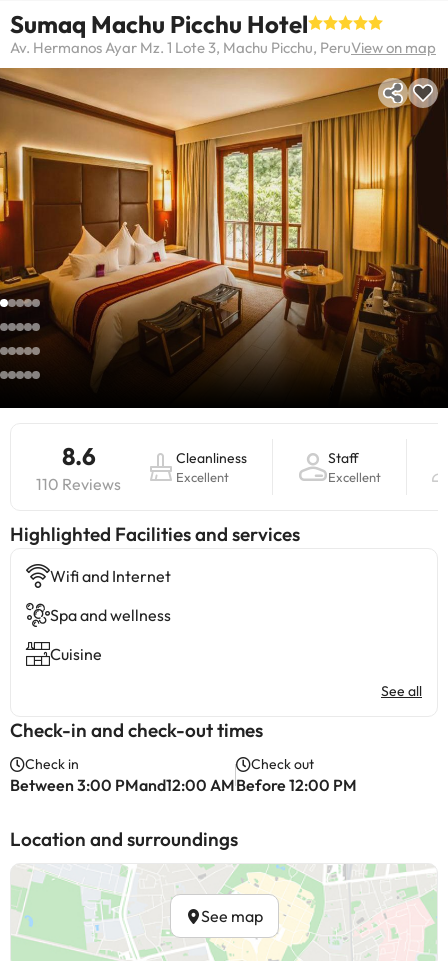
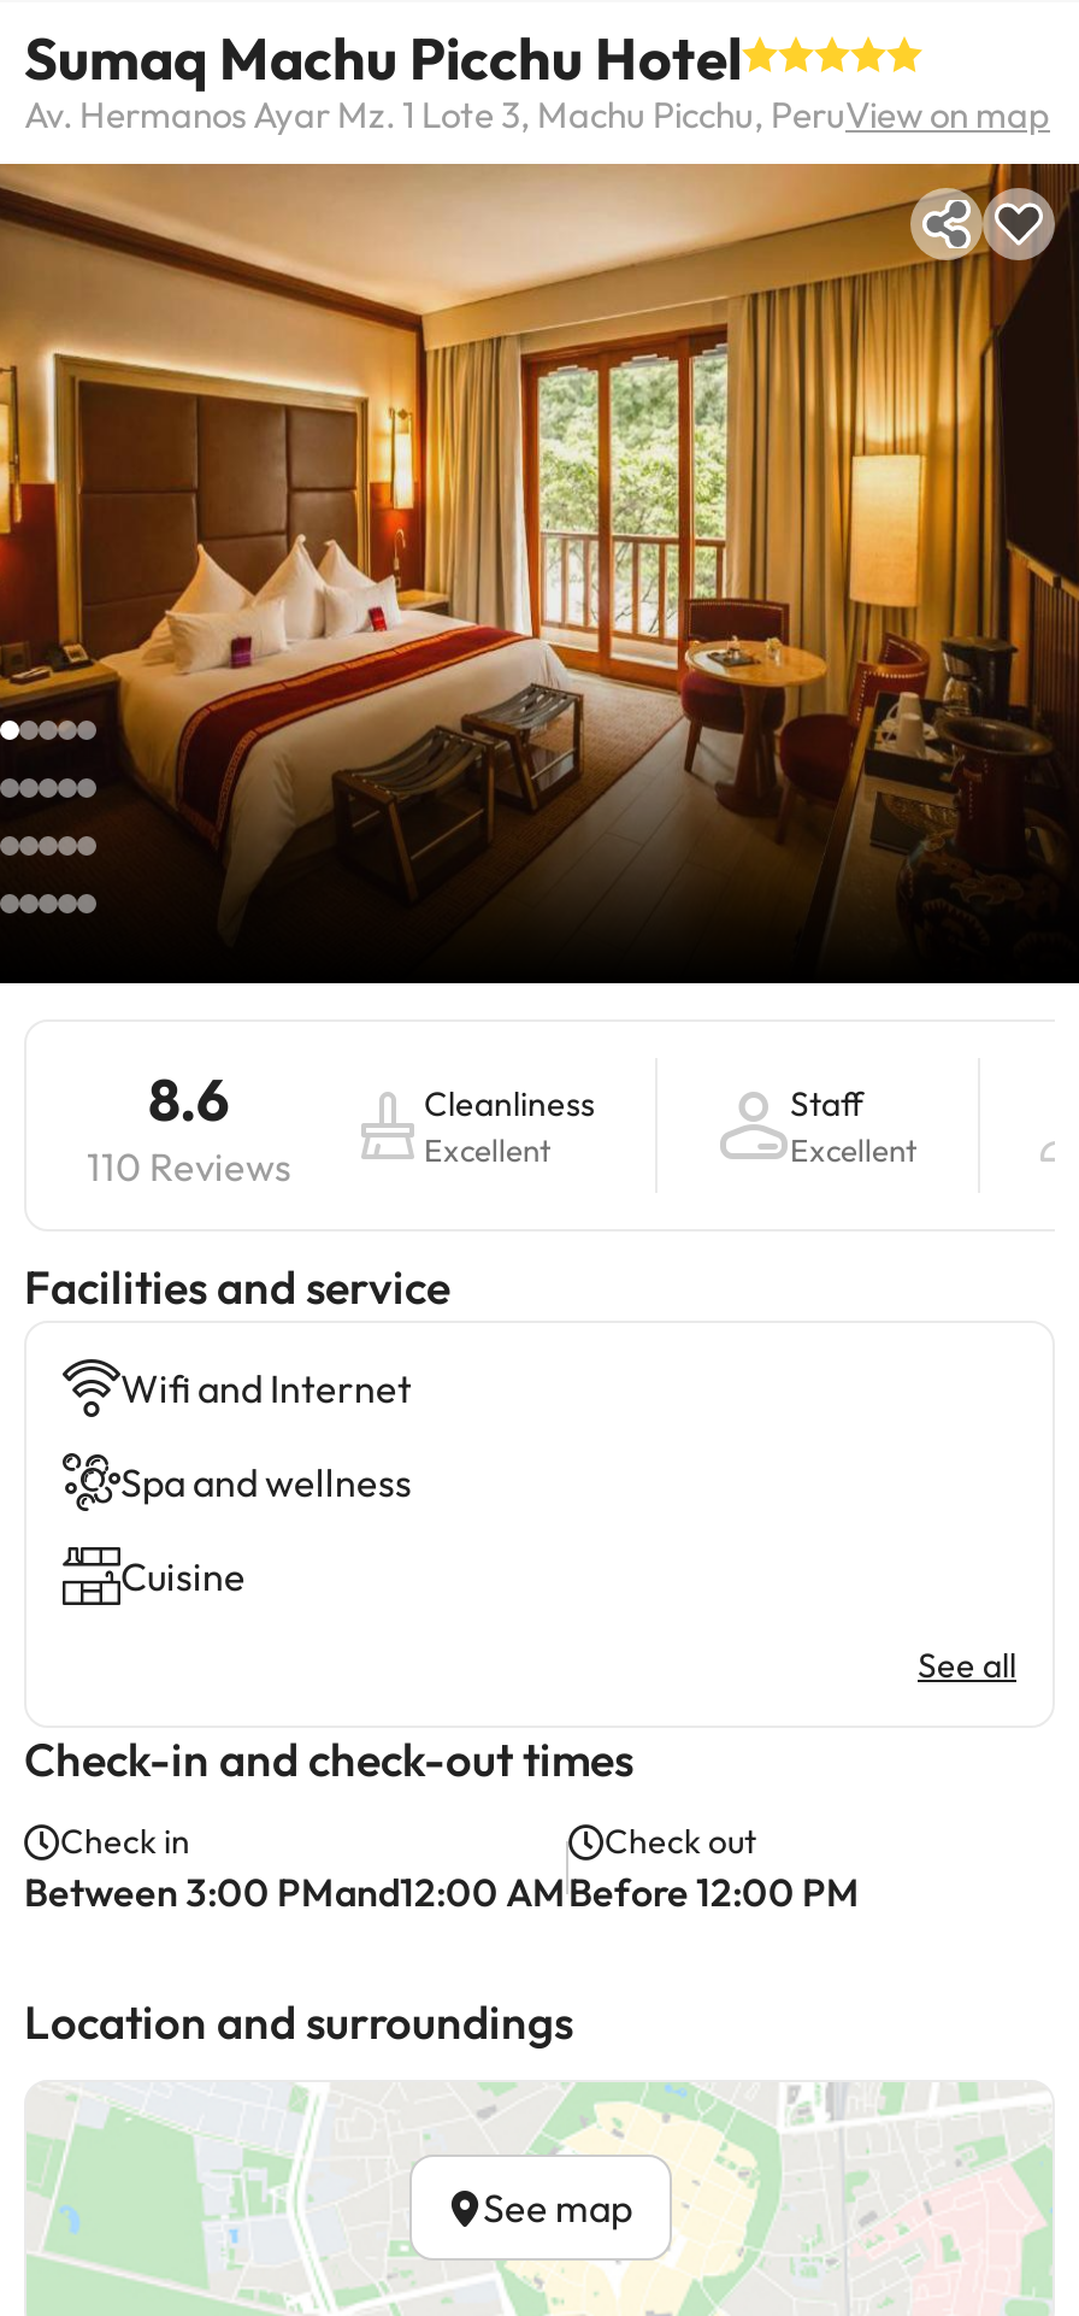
- Highlighted Facilities and services
+ Facilities and service
